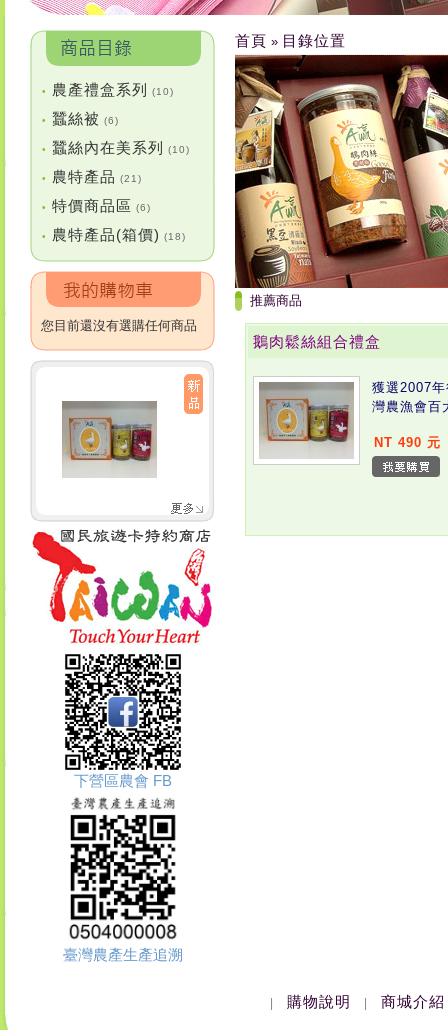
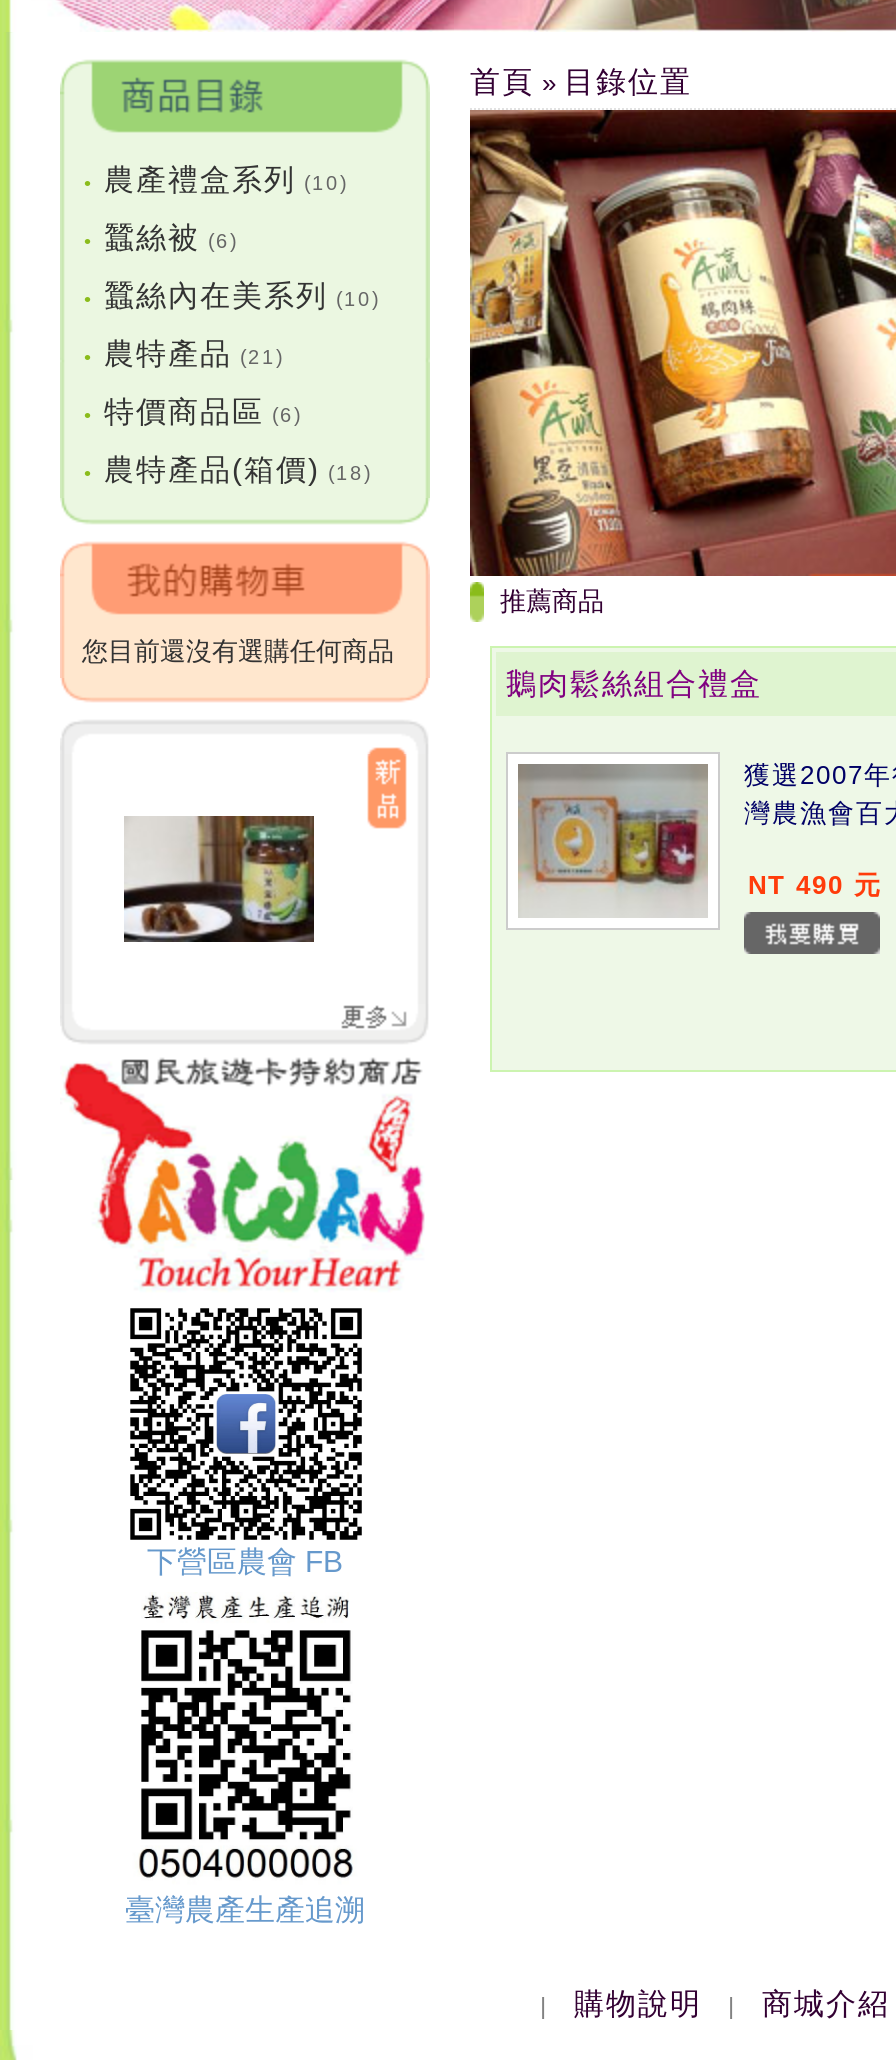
- [image]
+ [image]
